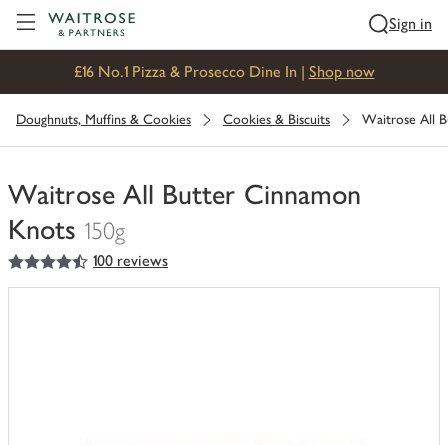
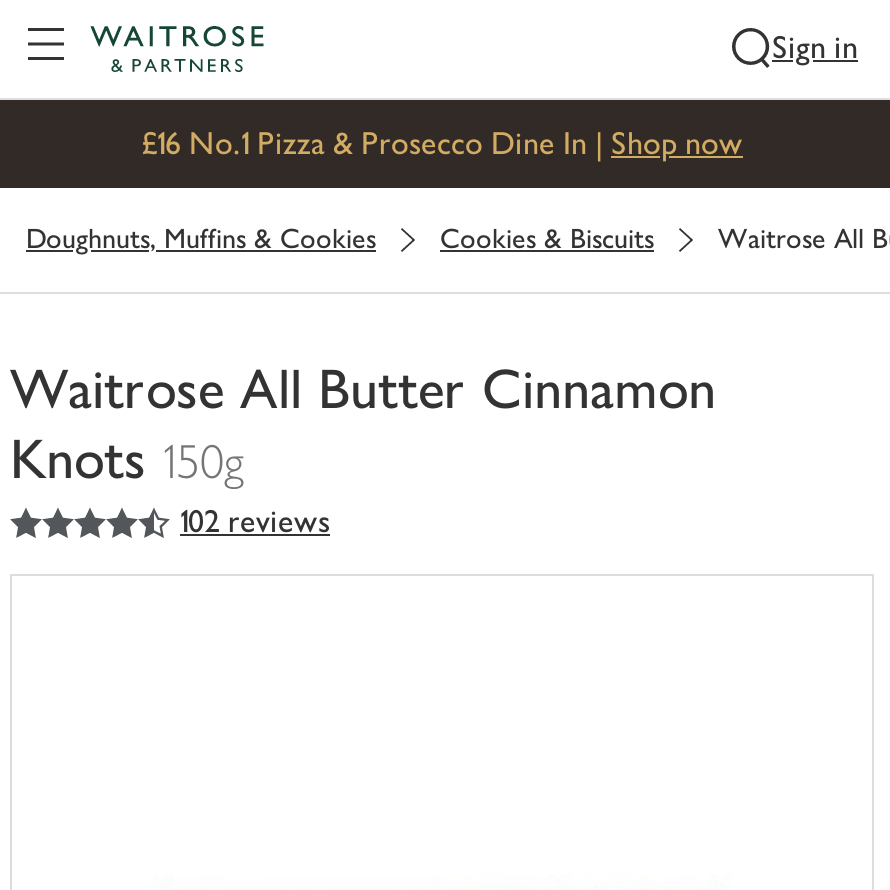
- 100 reviews
+ 102 reviews
